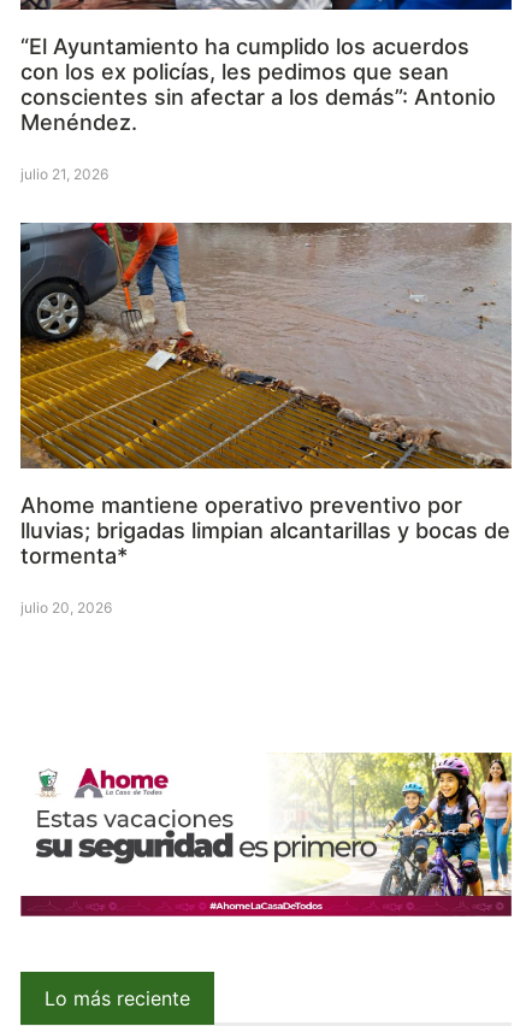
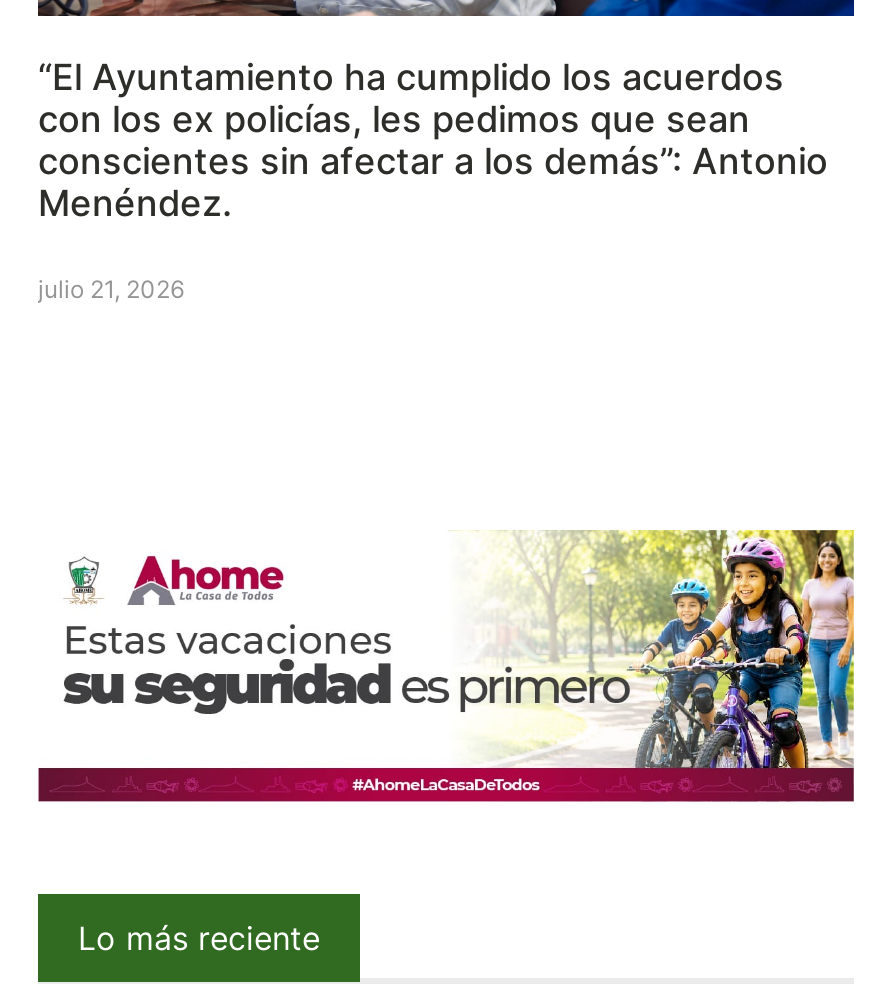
- [image]
- Ahome mantiene operativo preventivo por
- lluvias; brigadas limpian alcantarillas y bocas de
- tormenta*
- julio 20, 2026
